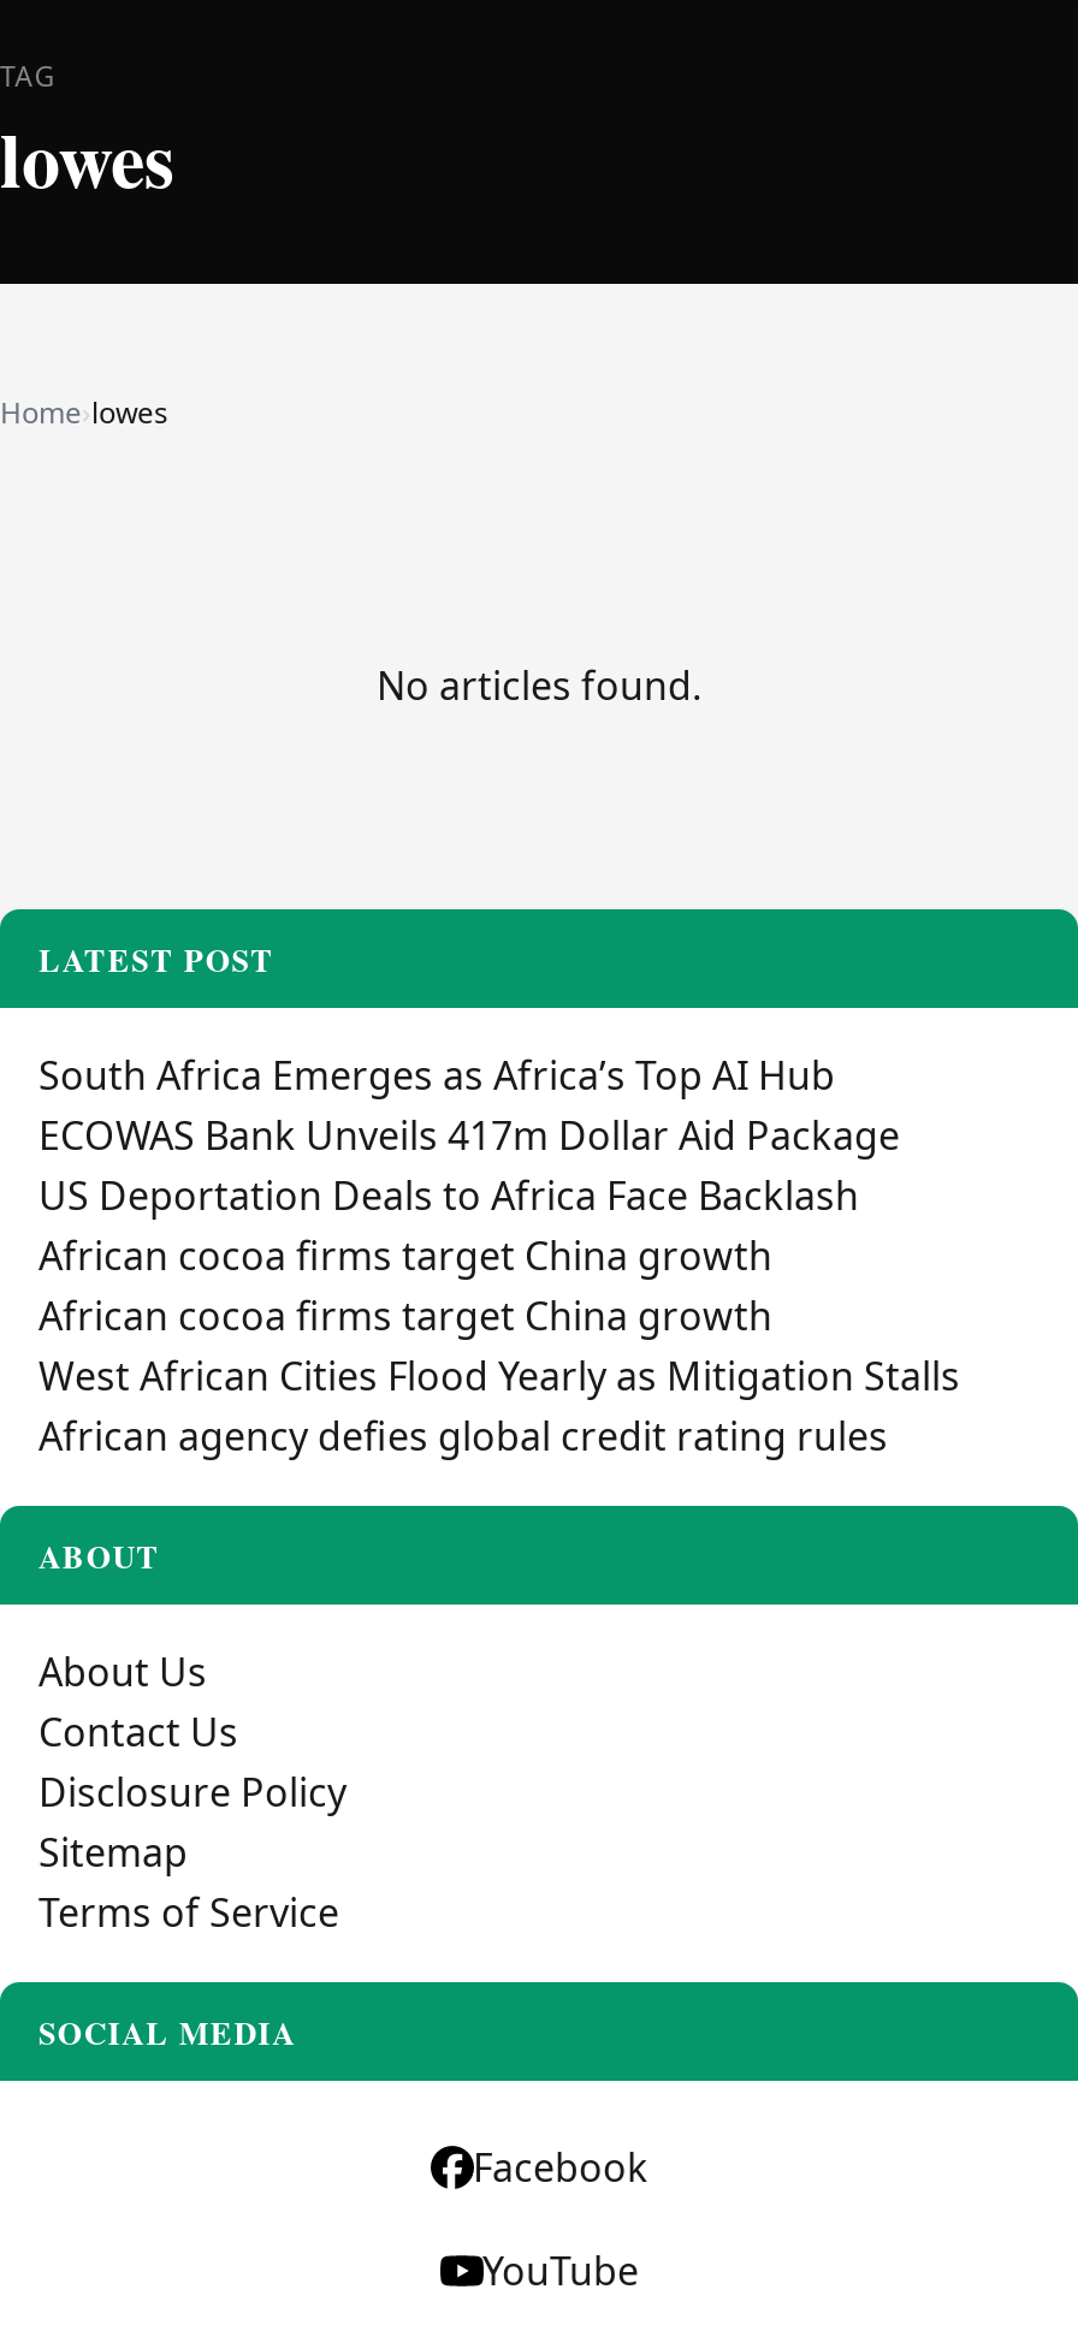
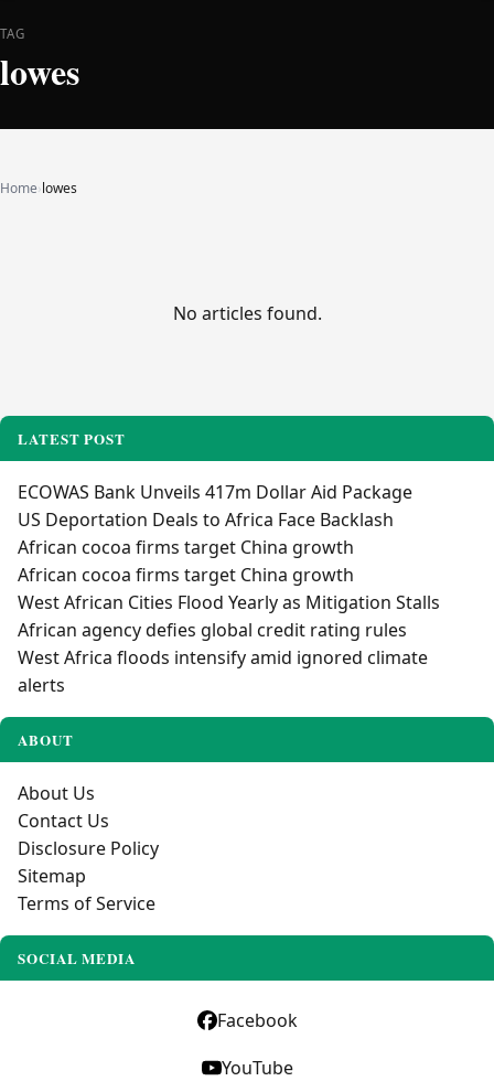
- South Africa Emerges as Africa’s Top AI Hub

moved up: ECOWAS Bank Unveils 417m Dollar Aid Package | US Deportation Deals to Africa Face Backlash | African cocoa firms target China growth | African cocoa firms target China growth | West African Cities Flood Yearly as Mitigation Stalls | African agency defies global credit rating rules

+ West Africa floods intensify amid ignored climate
+ alerts
